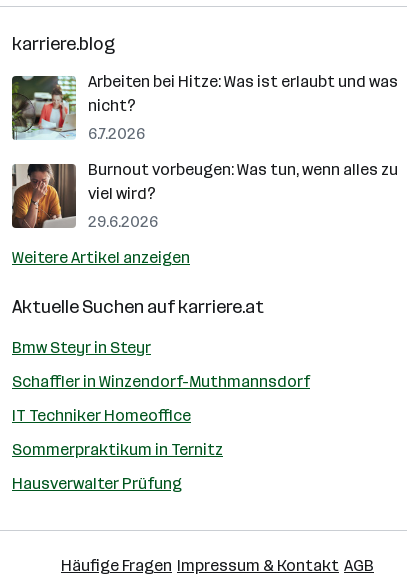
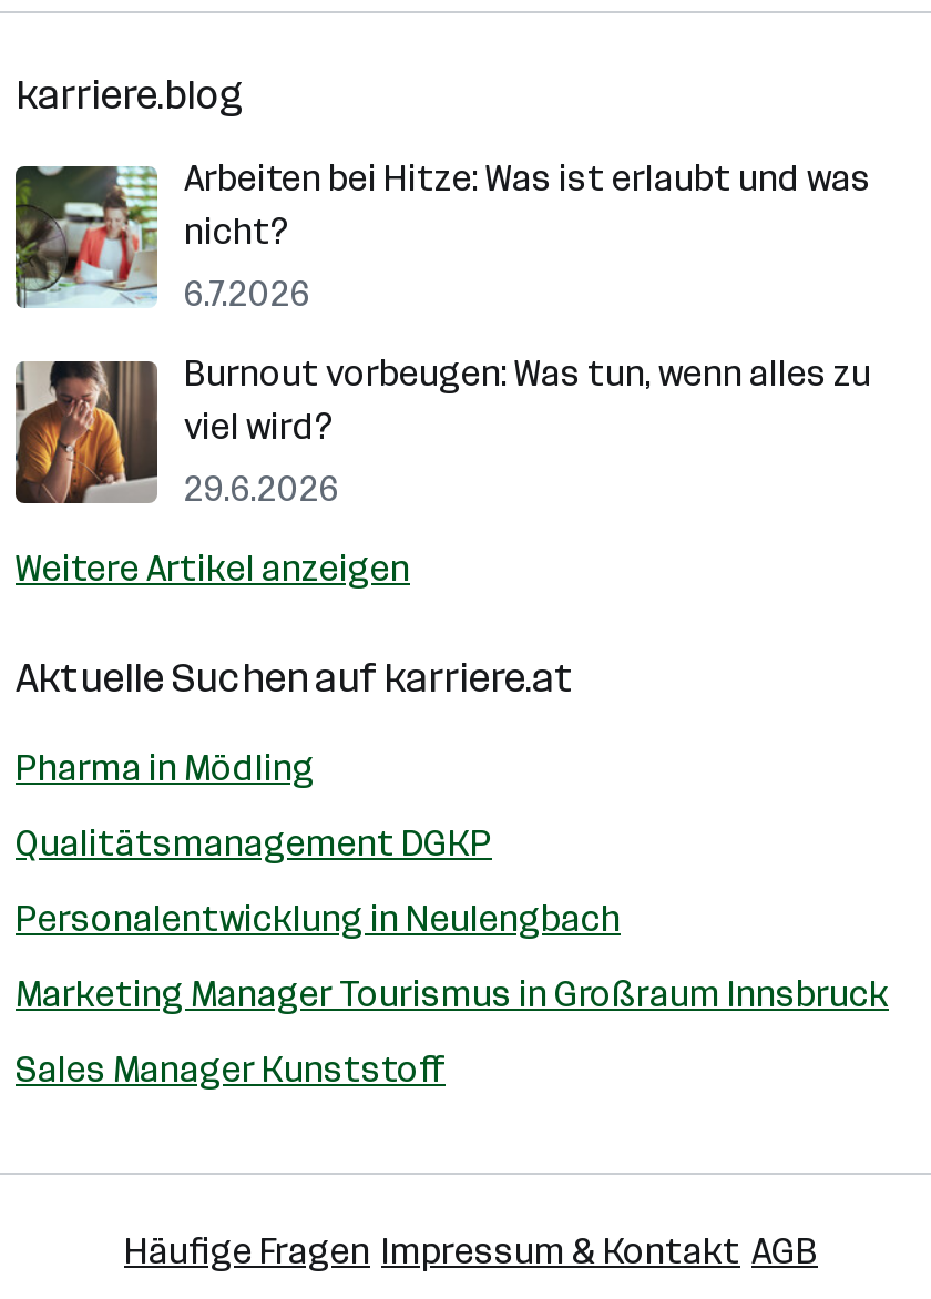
- Bmw Steyr in Steyr
+ Pharma in Mödling

- Schaffler in Winzendorf-Muthmannsdorf
+ Qualitätsmanagement DGKP

- IT Techniker Homeoffice
+ Personalentwicklung in Neulengbach

- Sommerpraktikum in Ternitz
+ Marketing Manager Tourismus in Großraum Innsbruck

- Hausverwalter Prüfung
+ Sales Manager Kunststoff
